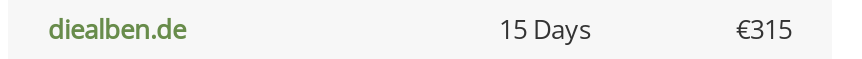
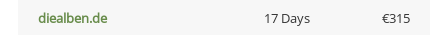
- 15 Days
+ 17 Days
